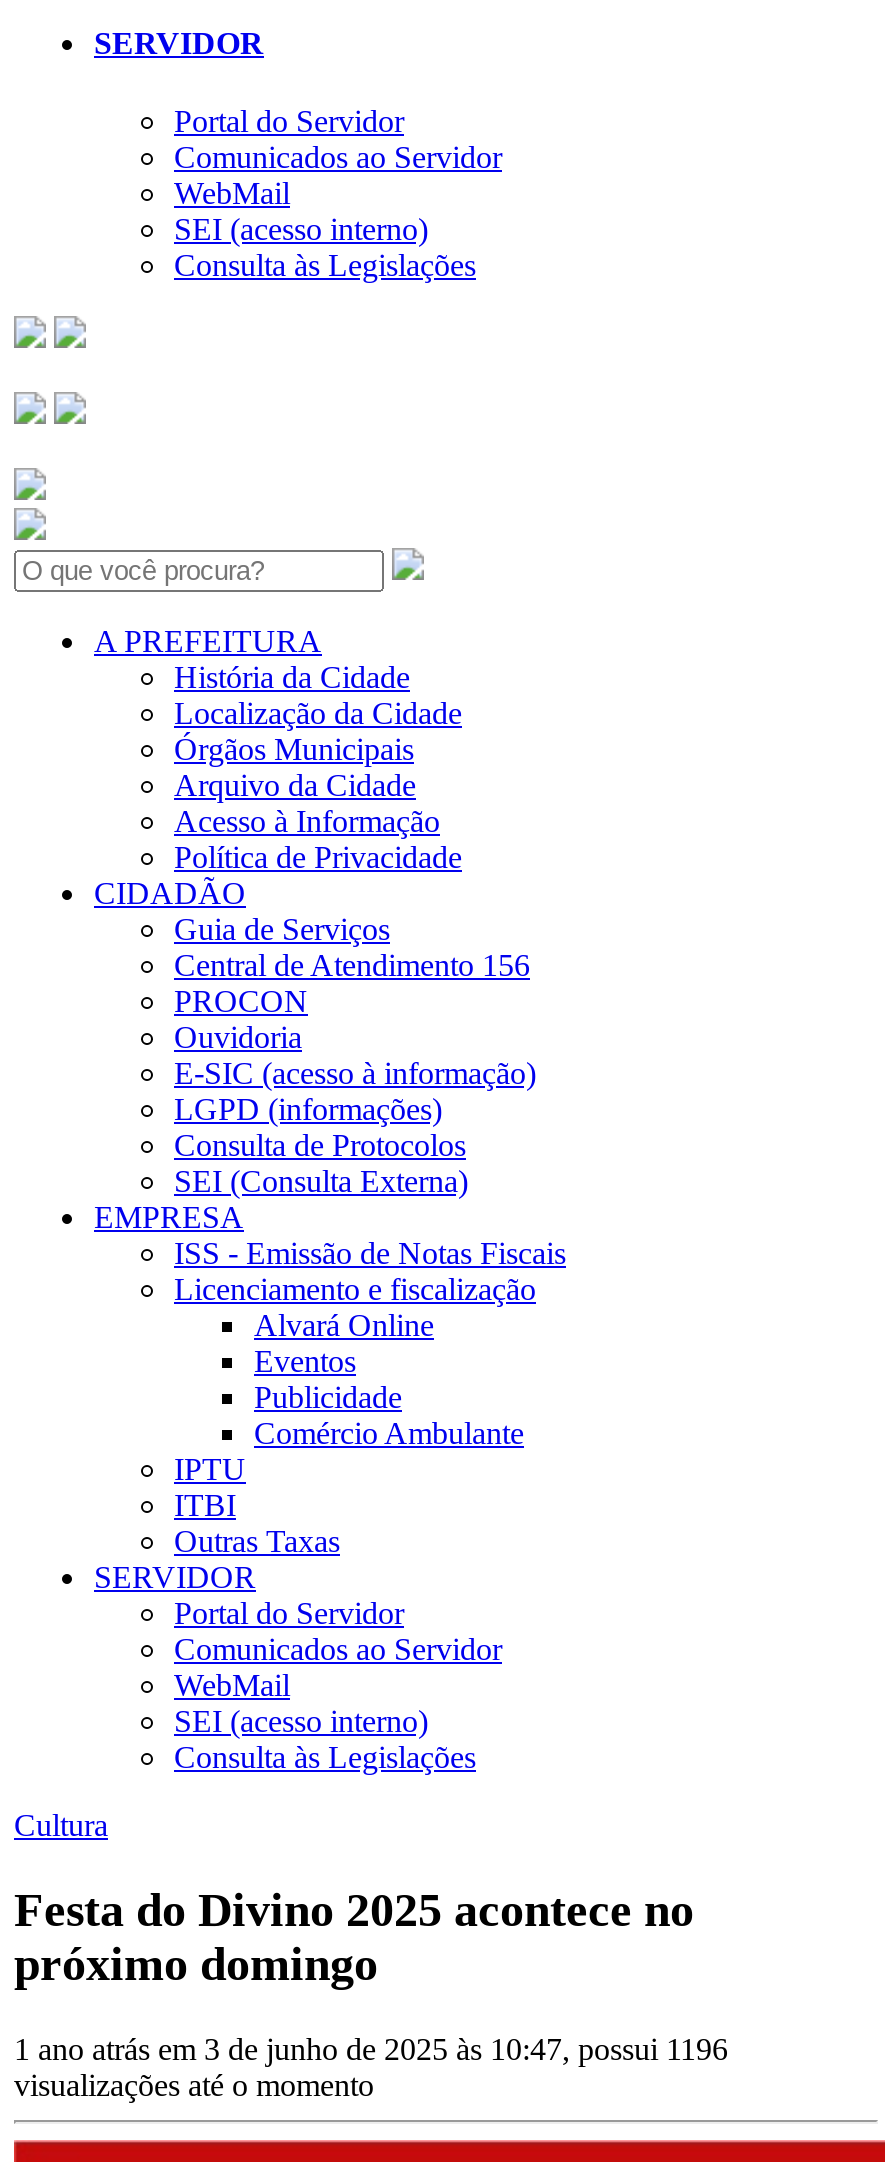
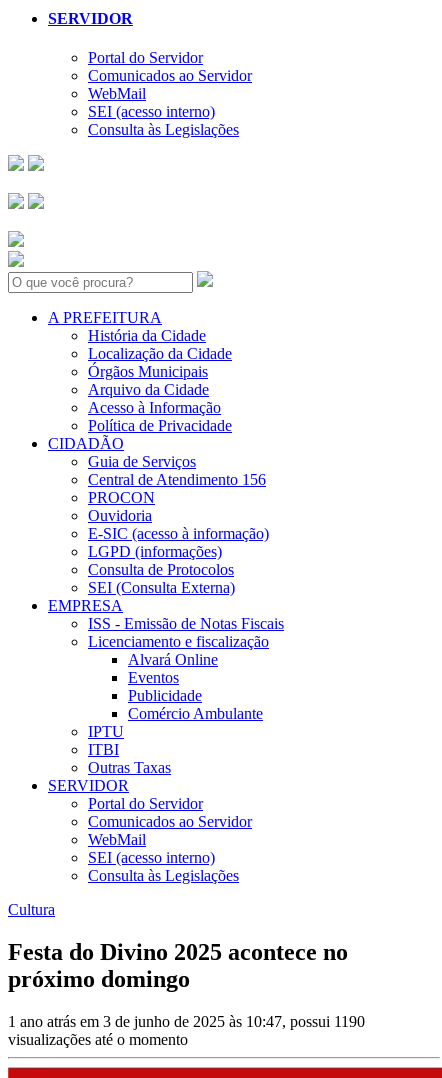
- 1 ano atrás em 3 de junho de 2025 às 10:47, possui 1196
+ 1 ano atrás em 3 de junho de 2025 às 10:47, possui 1190
